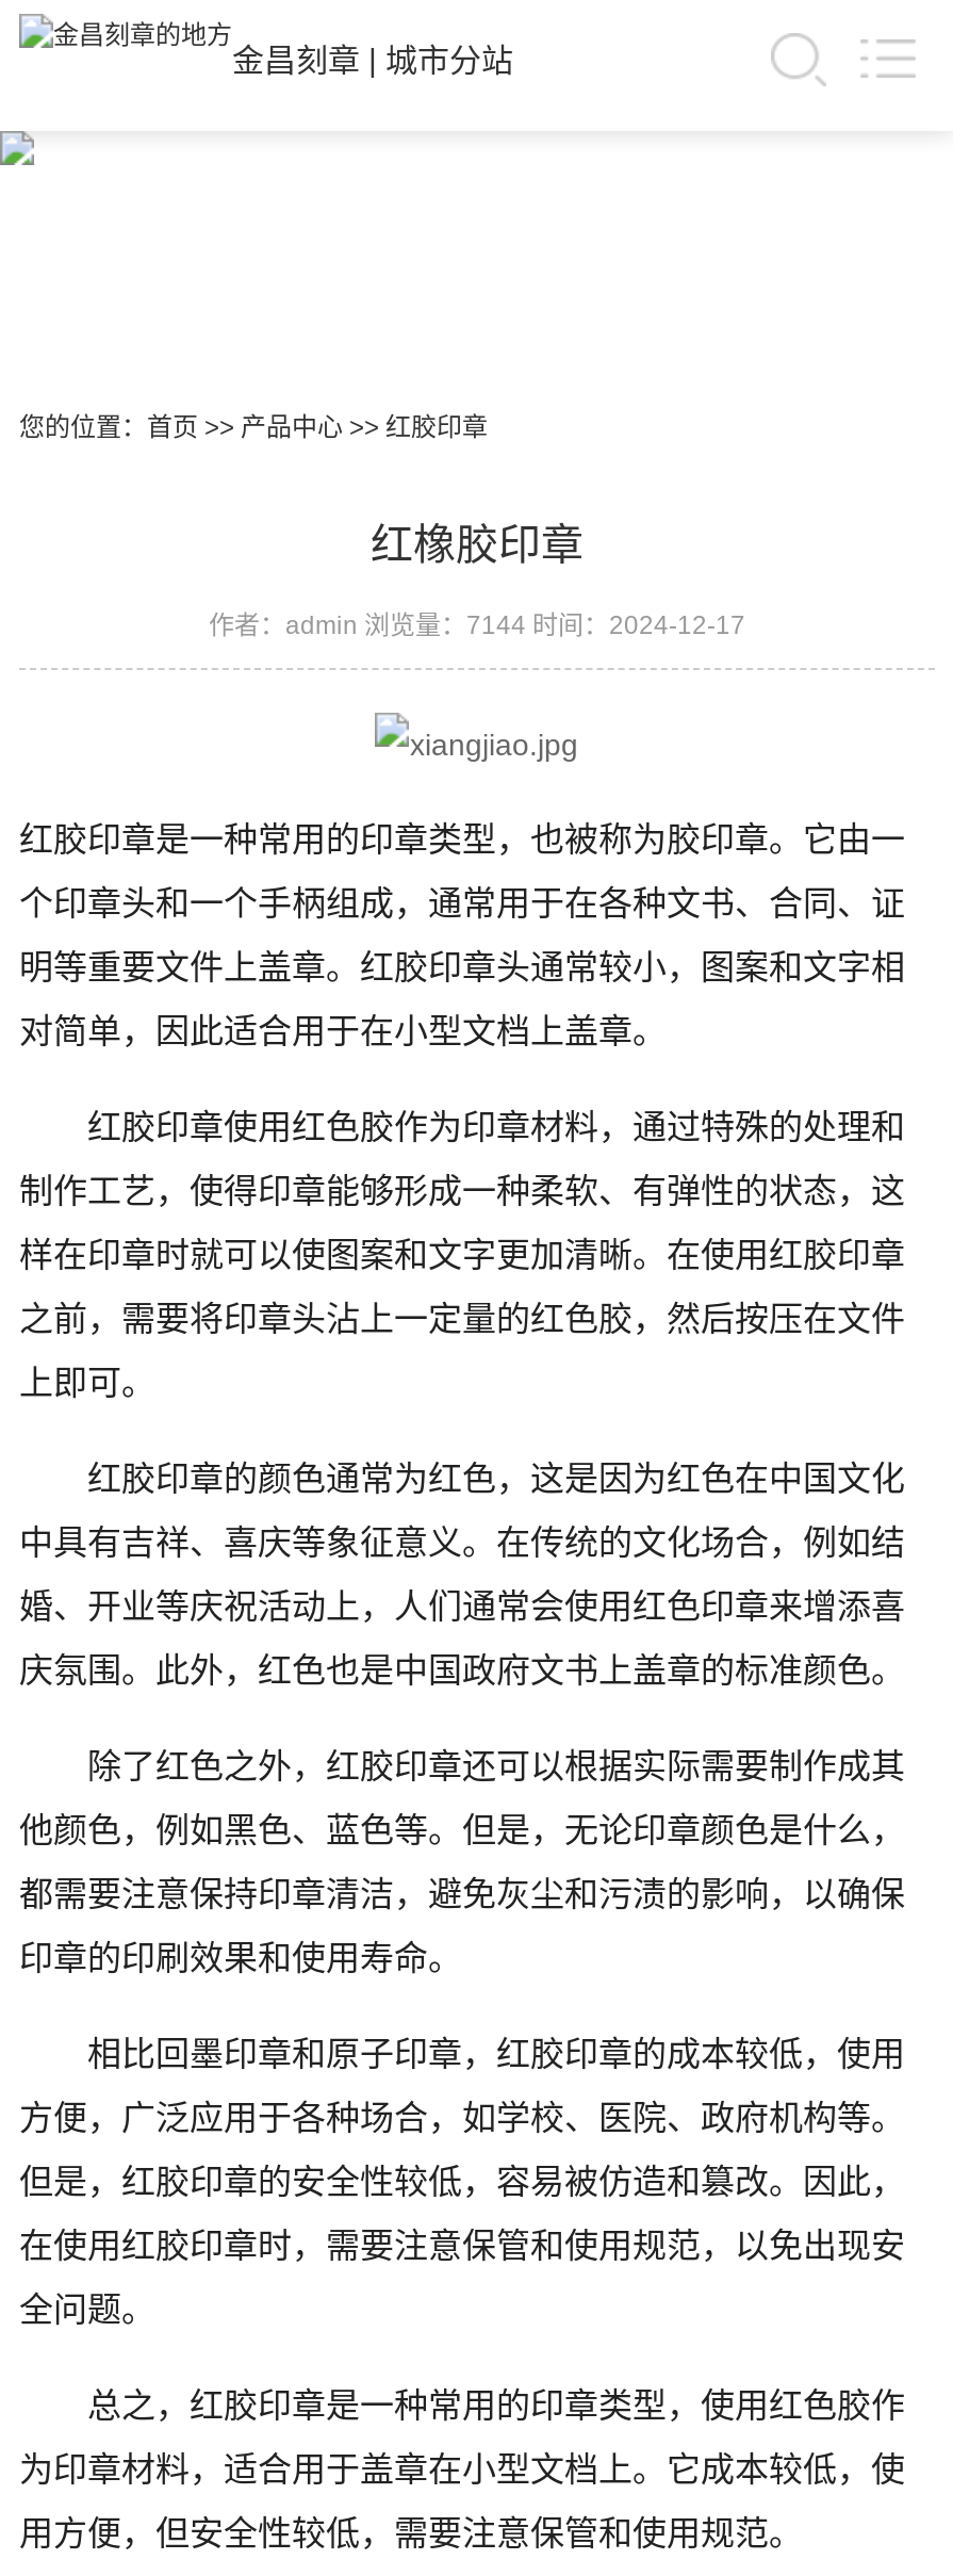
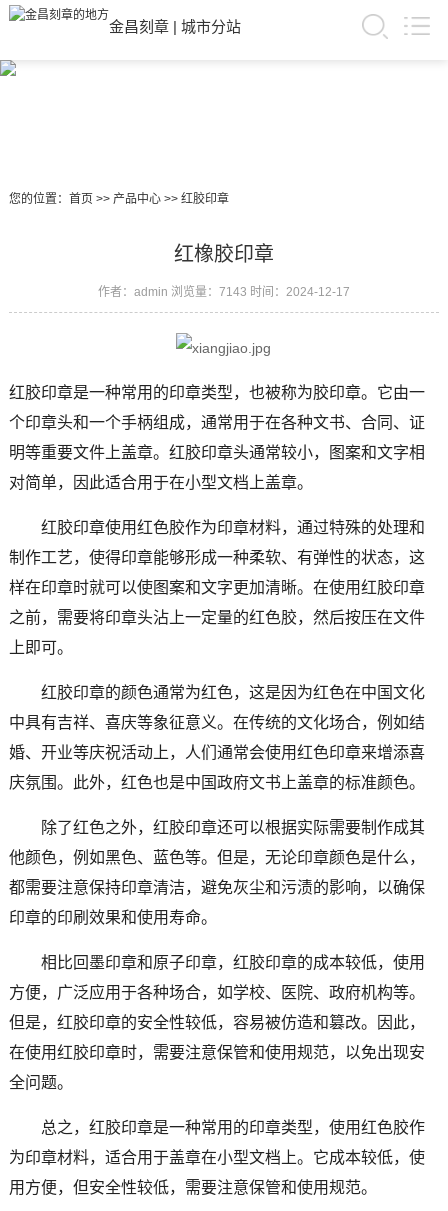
- 作者：admin 浏览量：7144 时间：2024-12-17
+ 作者：admin 浏览量：7143 时间：2024-12-17
